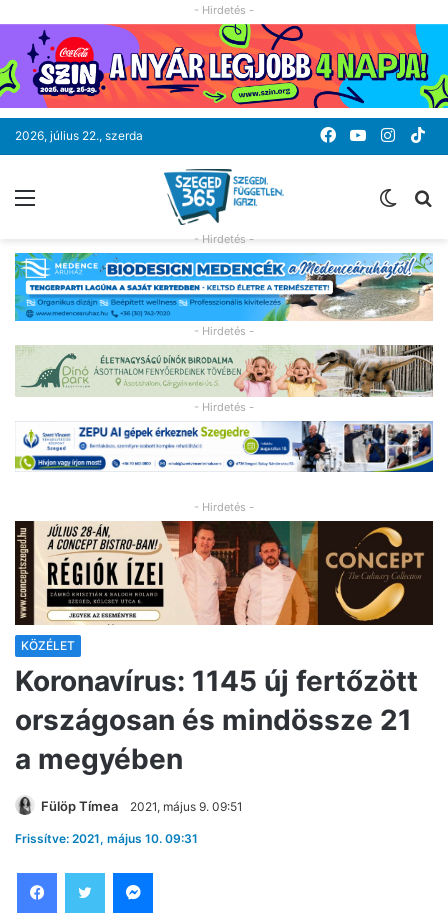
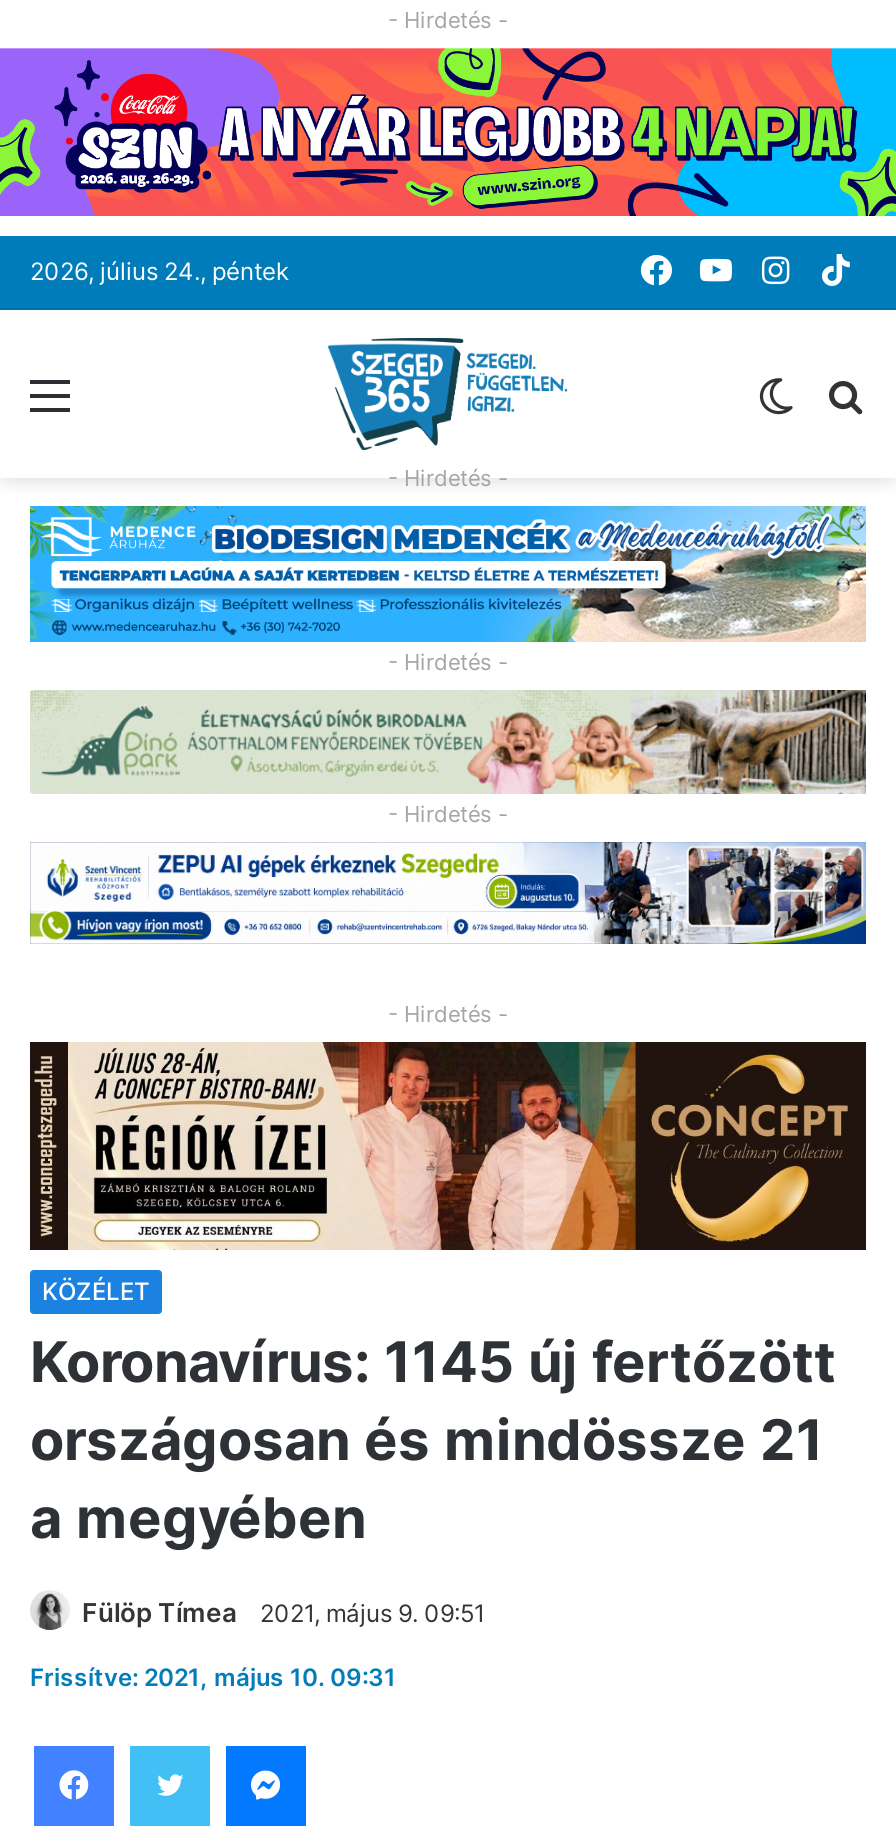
- 2026, július 22., szerda
+ 2026, július 24., péntek
